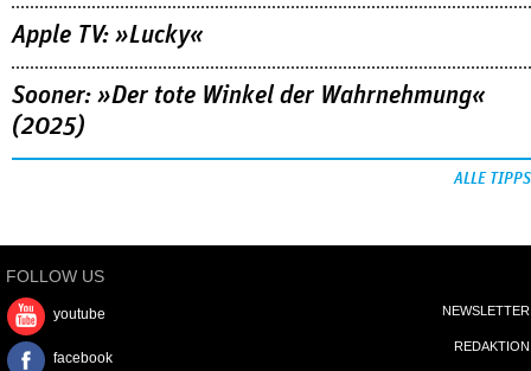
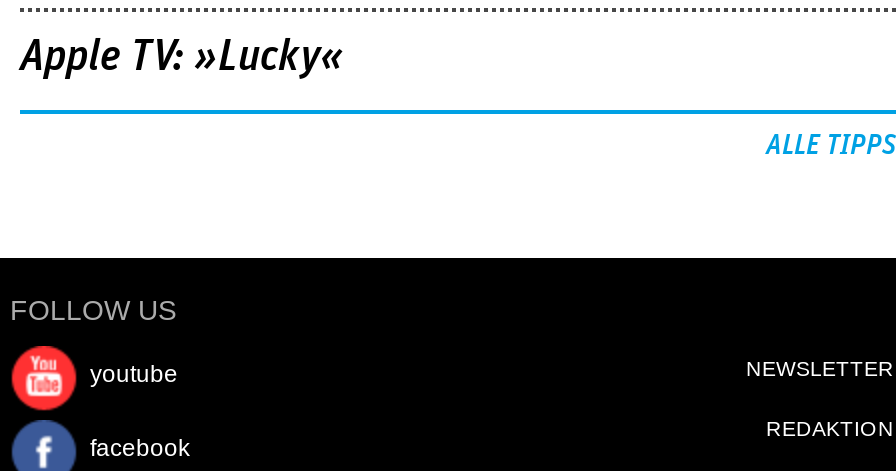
- Sooner: »Der tote Winkel der Wahrnehmung«
- (2025)
